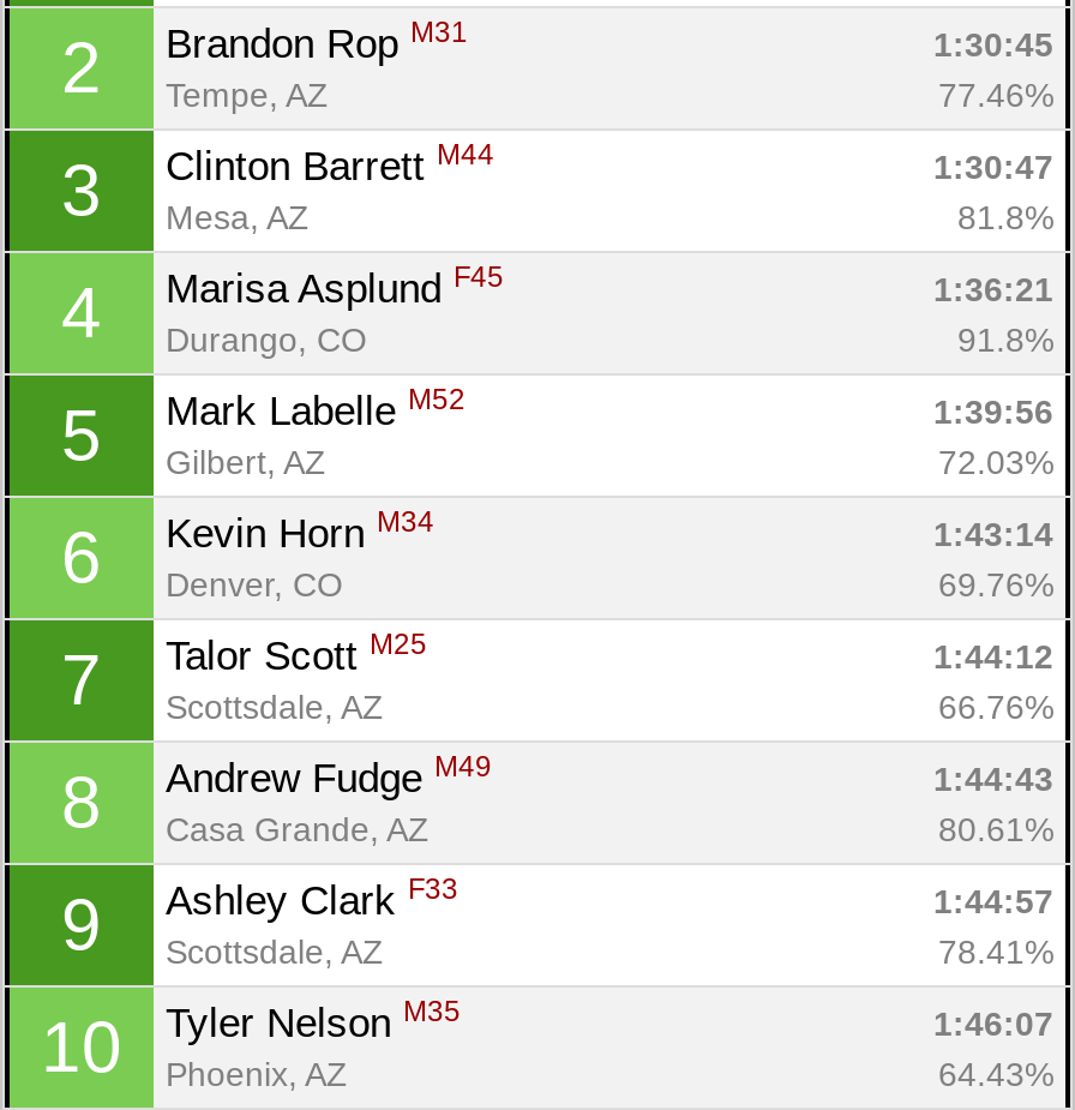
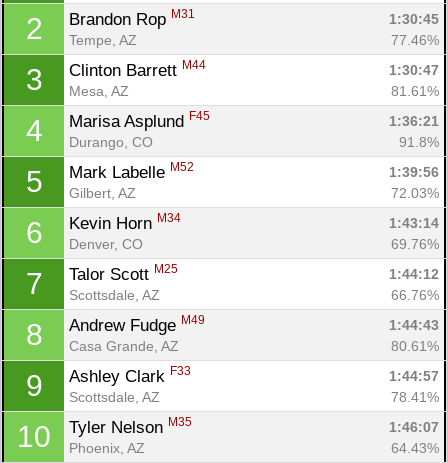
- 81.8%
+ 81.61%
